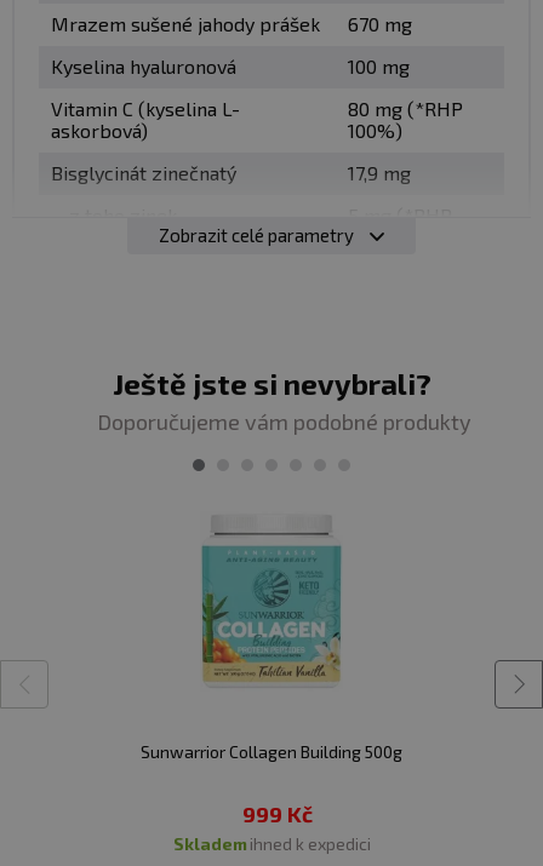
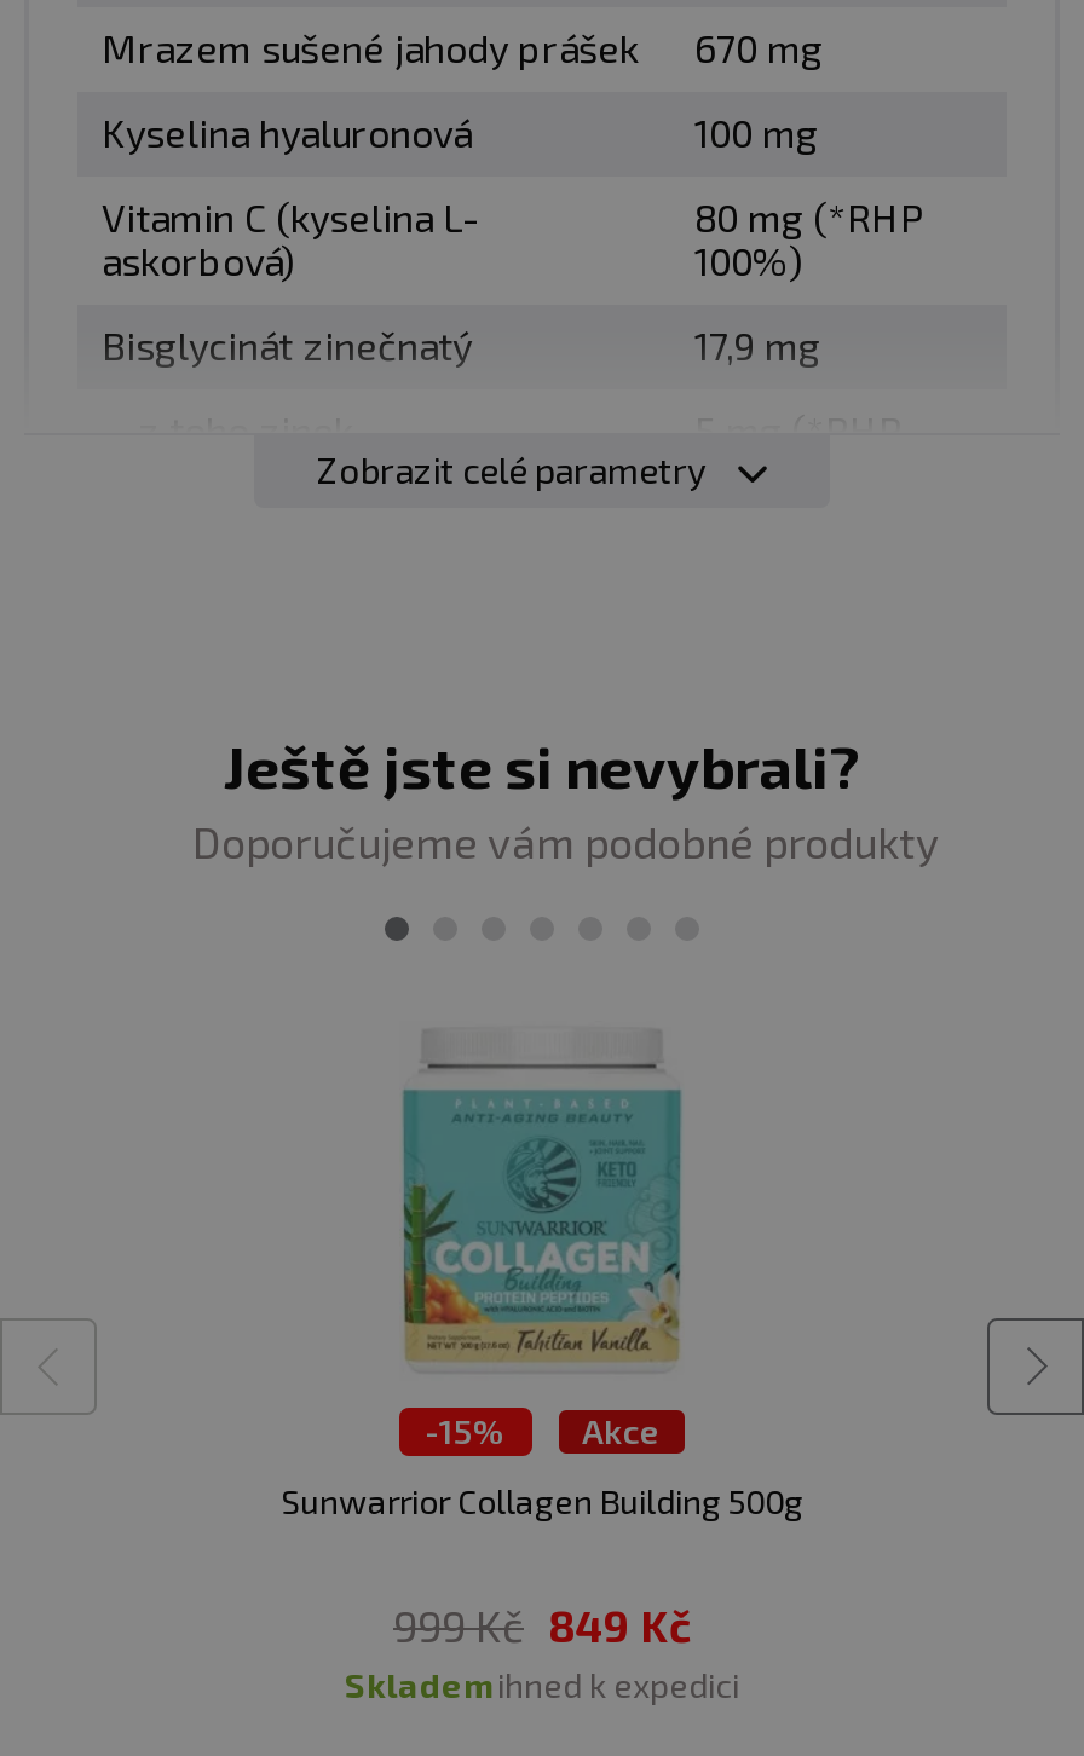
+ -15%
+ Akce

- 999 Kč
+ 999 Kč 849 Kč
